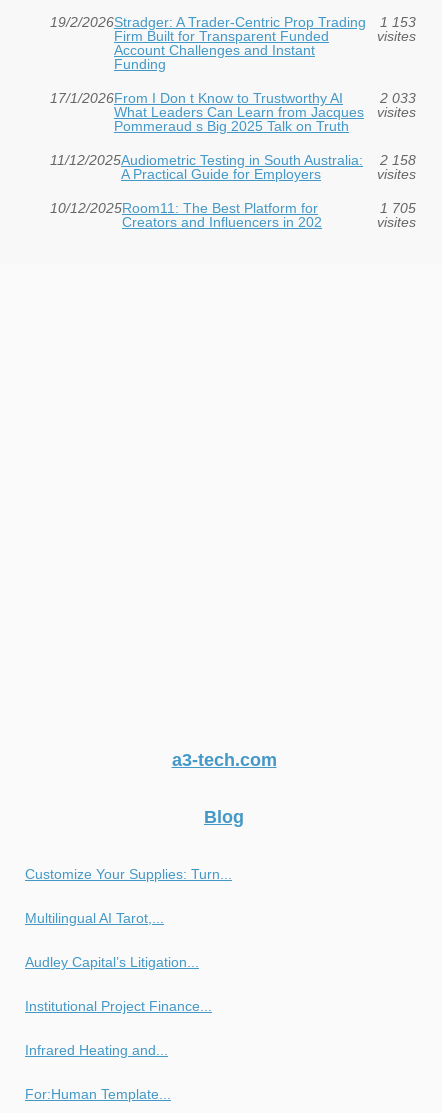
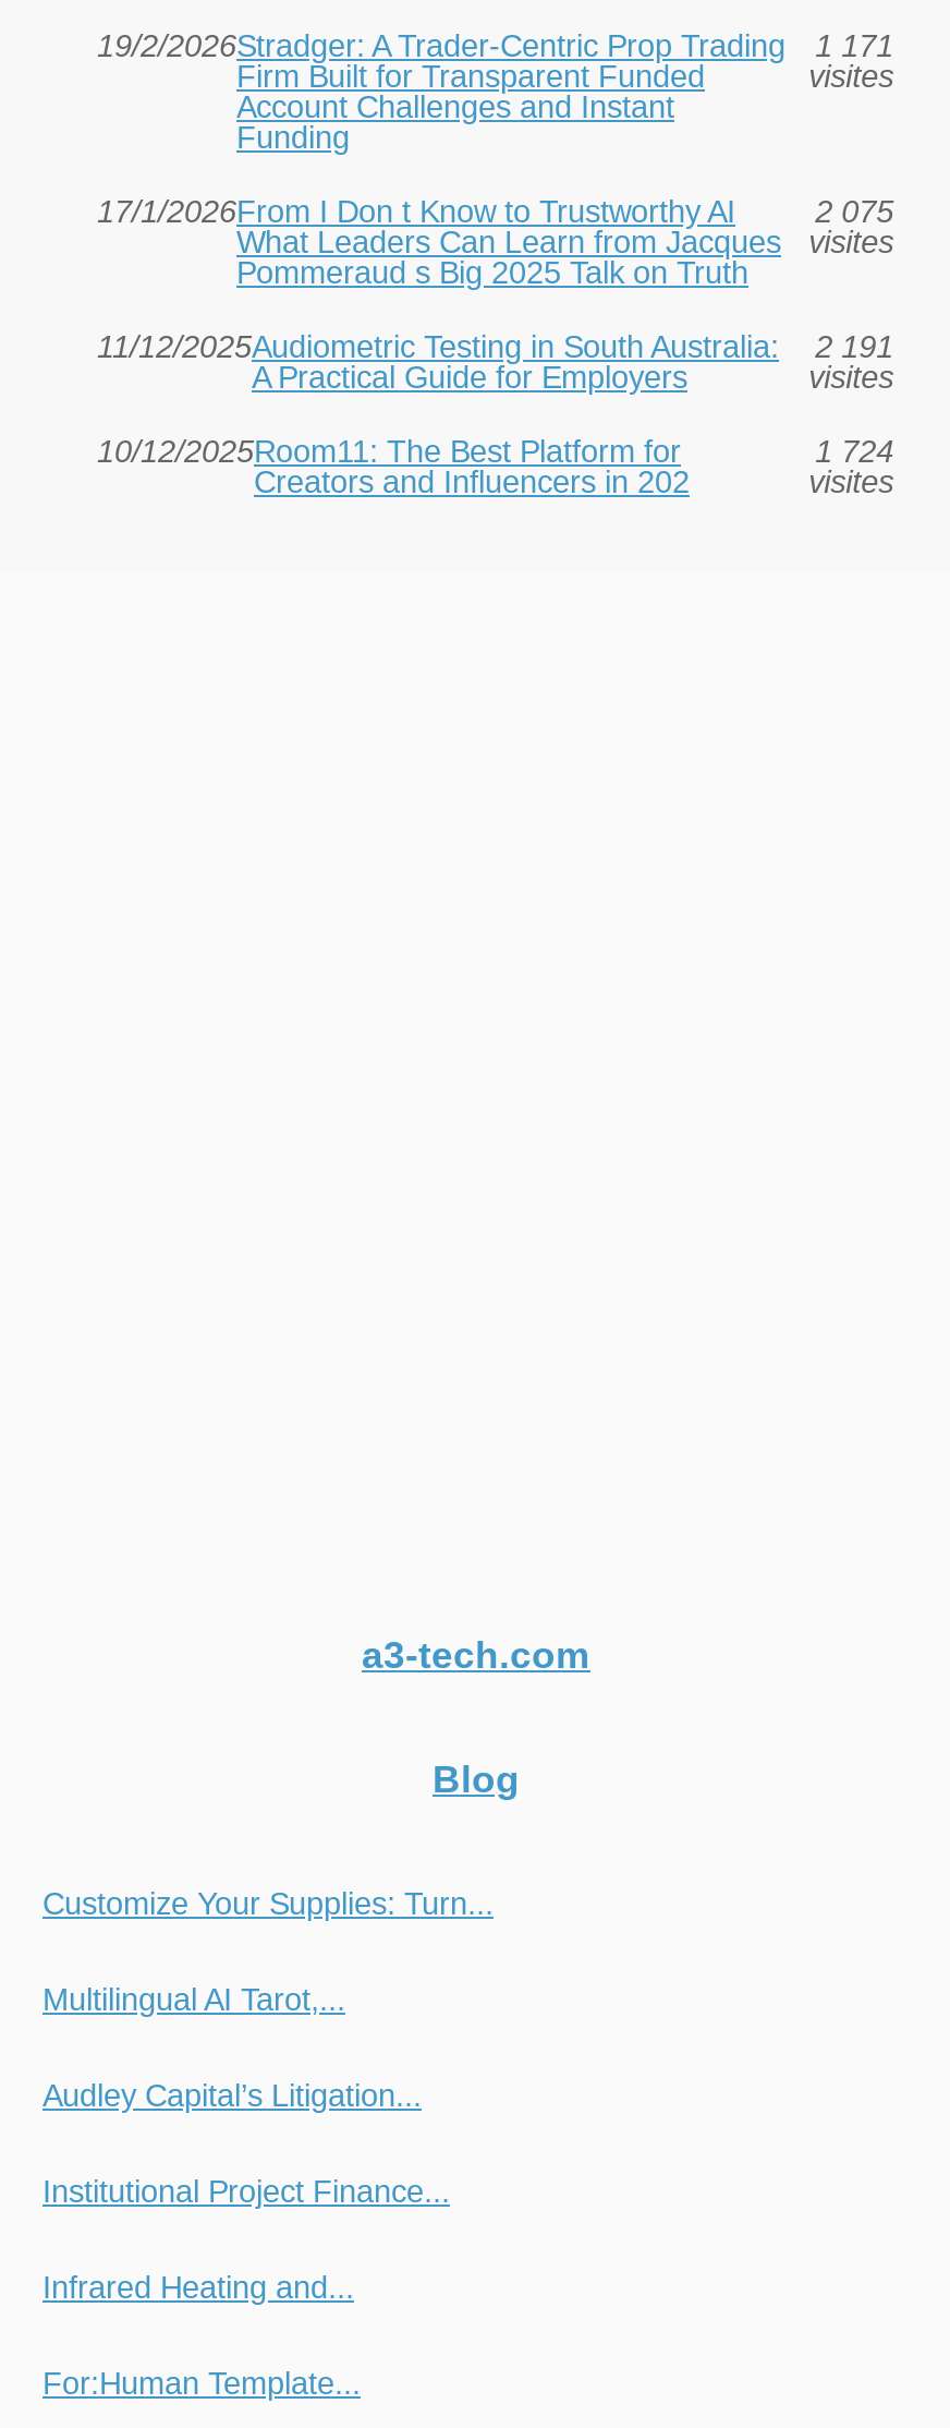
- 19/2/2026Stradger: A Trader-Centric Prop Trading 1 153
+ 19/2/2026Stradger: A Trader-Centric Prop Trading 1 171

- 2 033
+ 2 075

- 11/12/2025Audiometric Testing in South Australia: 2 158
+ 11/12/2025Audiometric Testing in South Australia: 2 191

- 1 705
+ 1 724
